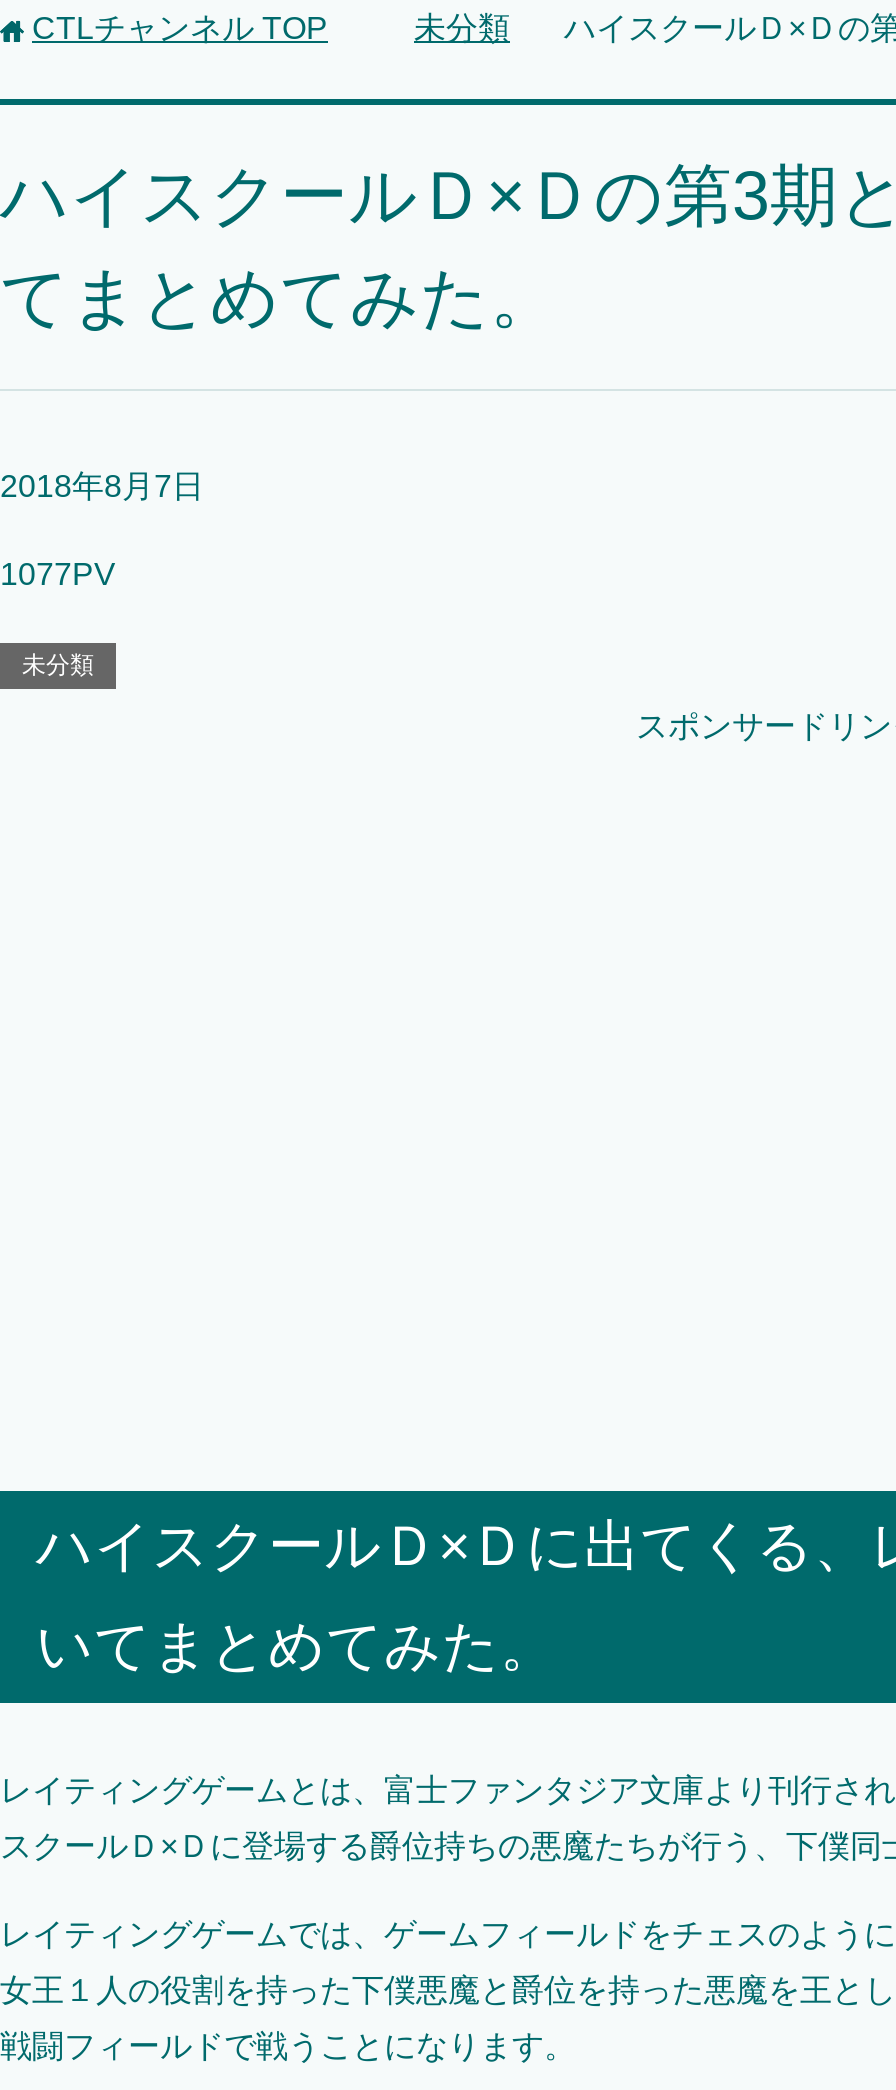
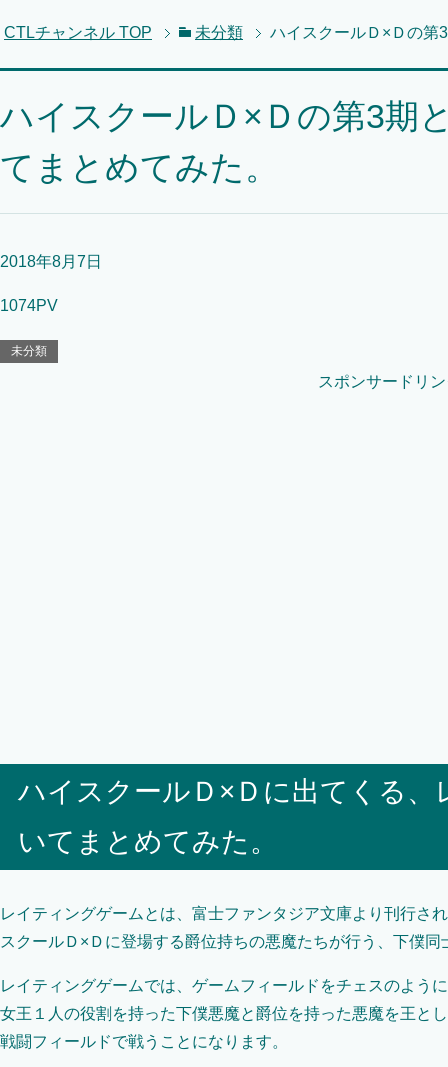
- 1077PV
+ 1074PV
